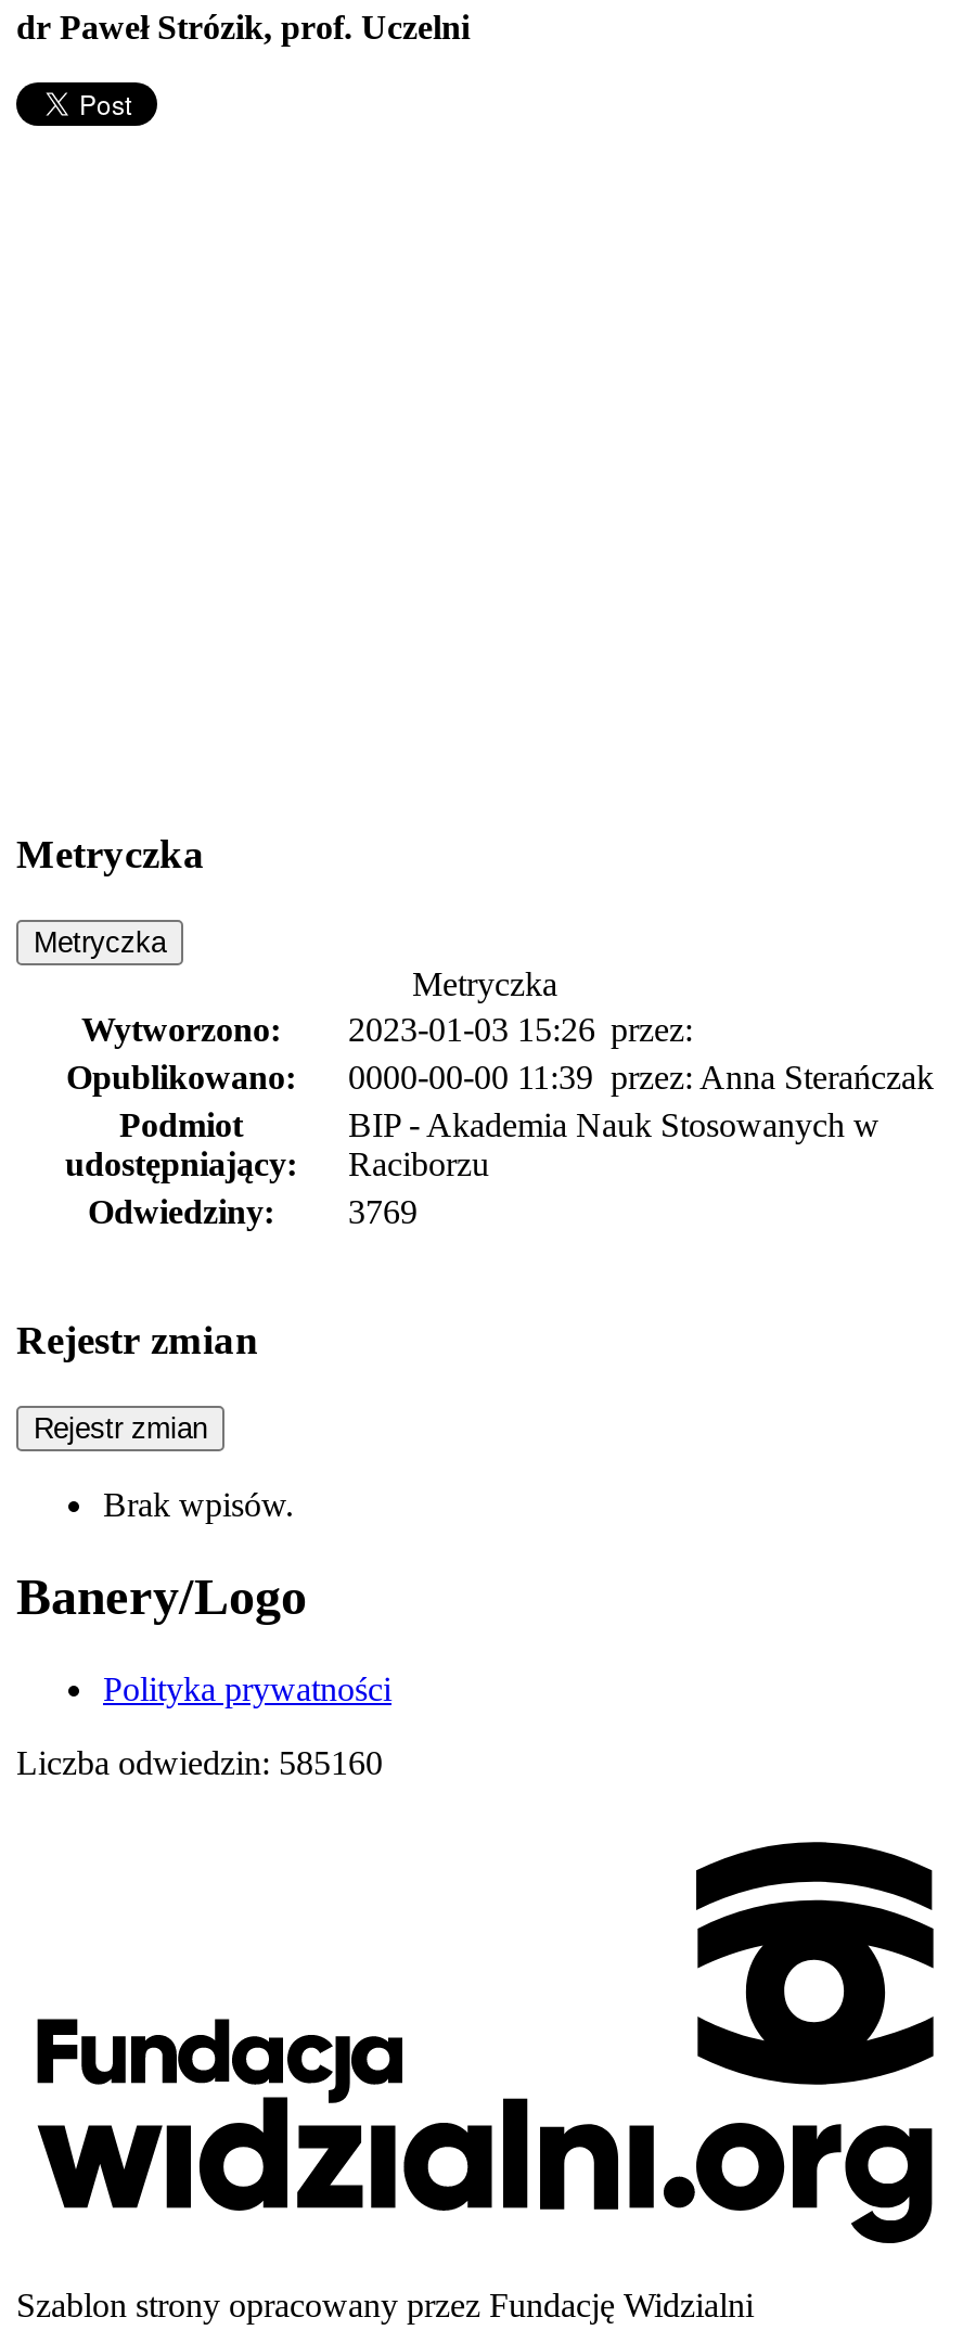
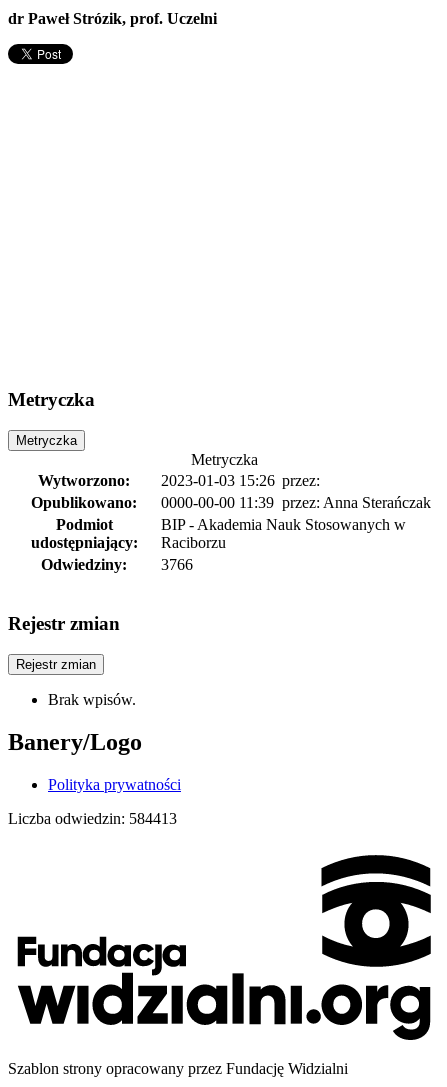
- Odwiedziny: 3769
+ Odwiedziny: 3766

- Liczba odwiedzin: 585160
+ Liczba odwiedzin: 584413
